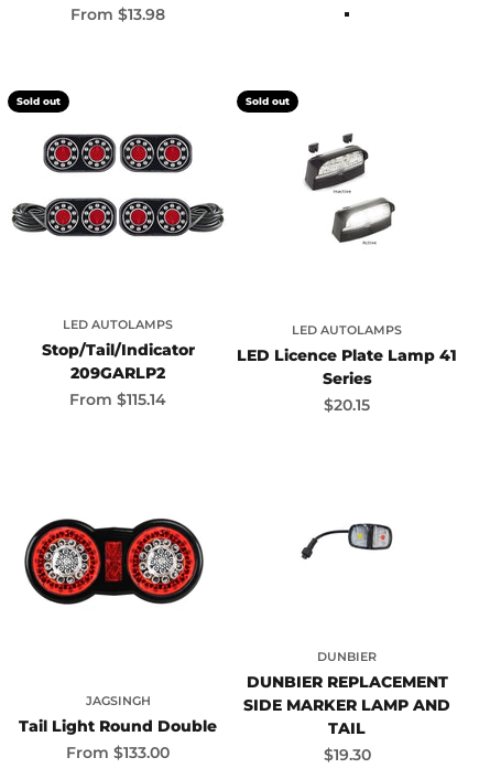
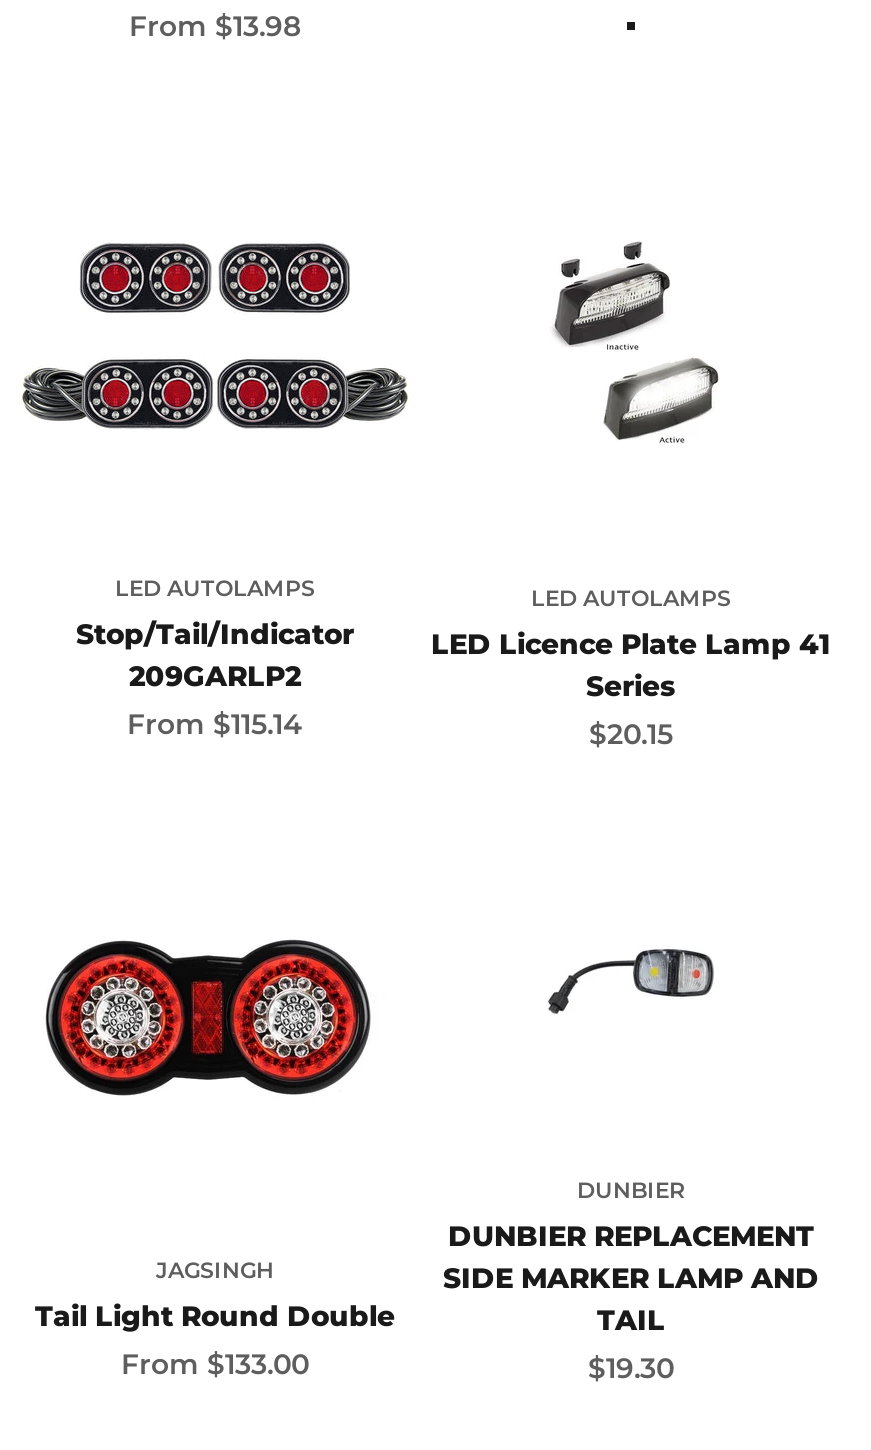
- Sold out

- Sold out
